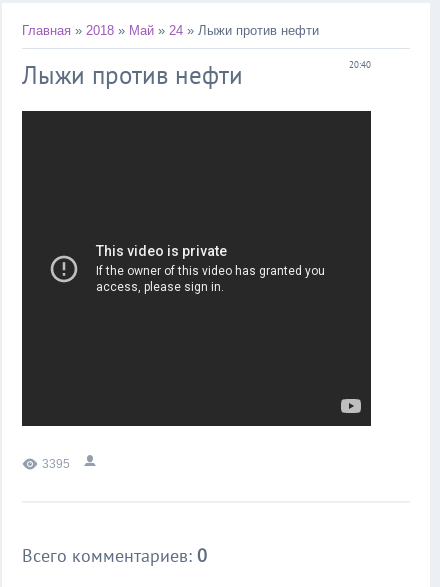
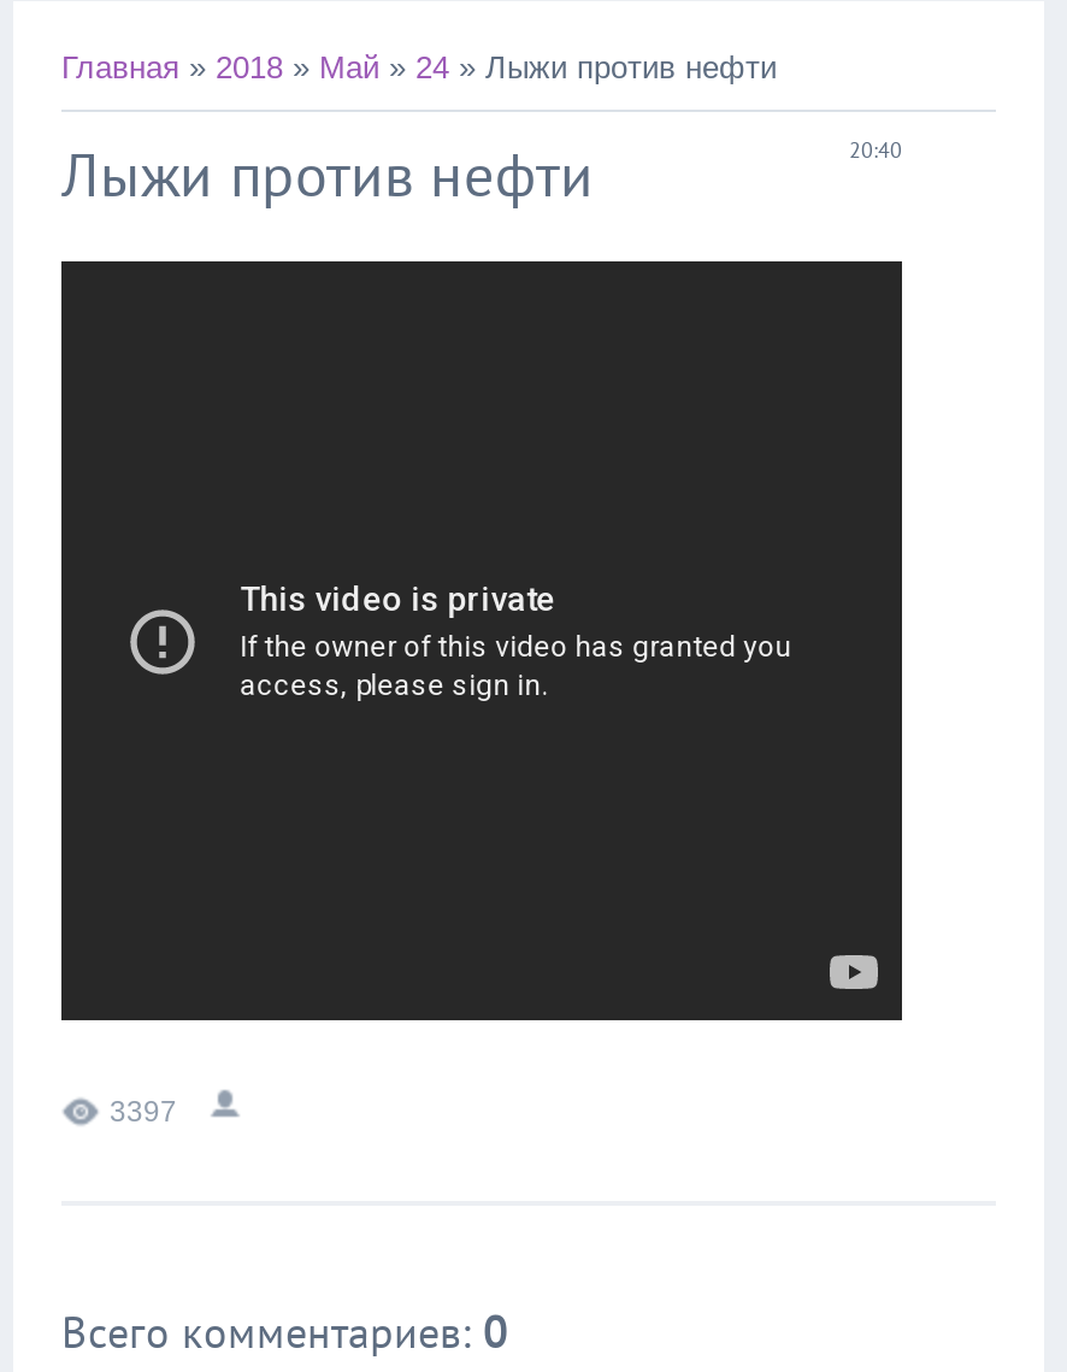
- 3395
+ 3397
